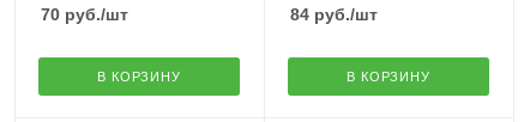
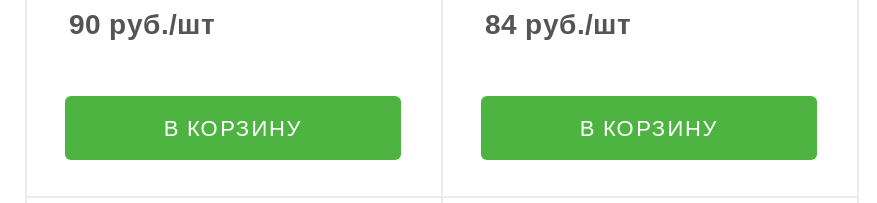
- 70 руб./шт
+ 90 руб./шт
